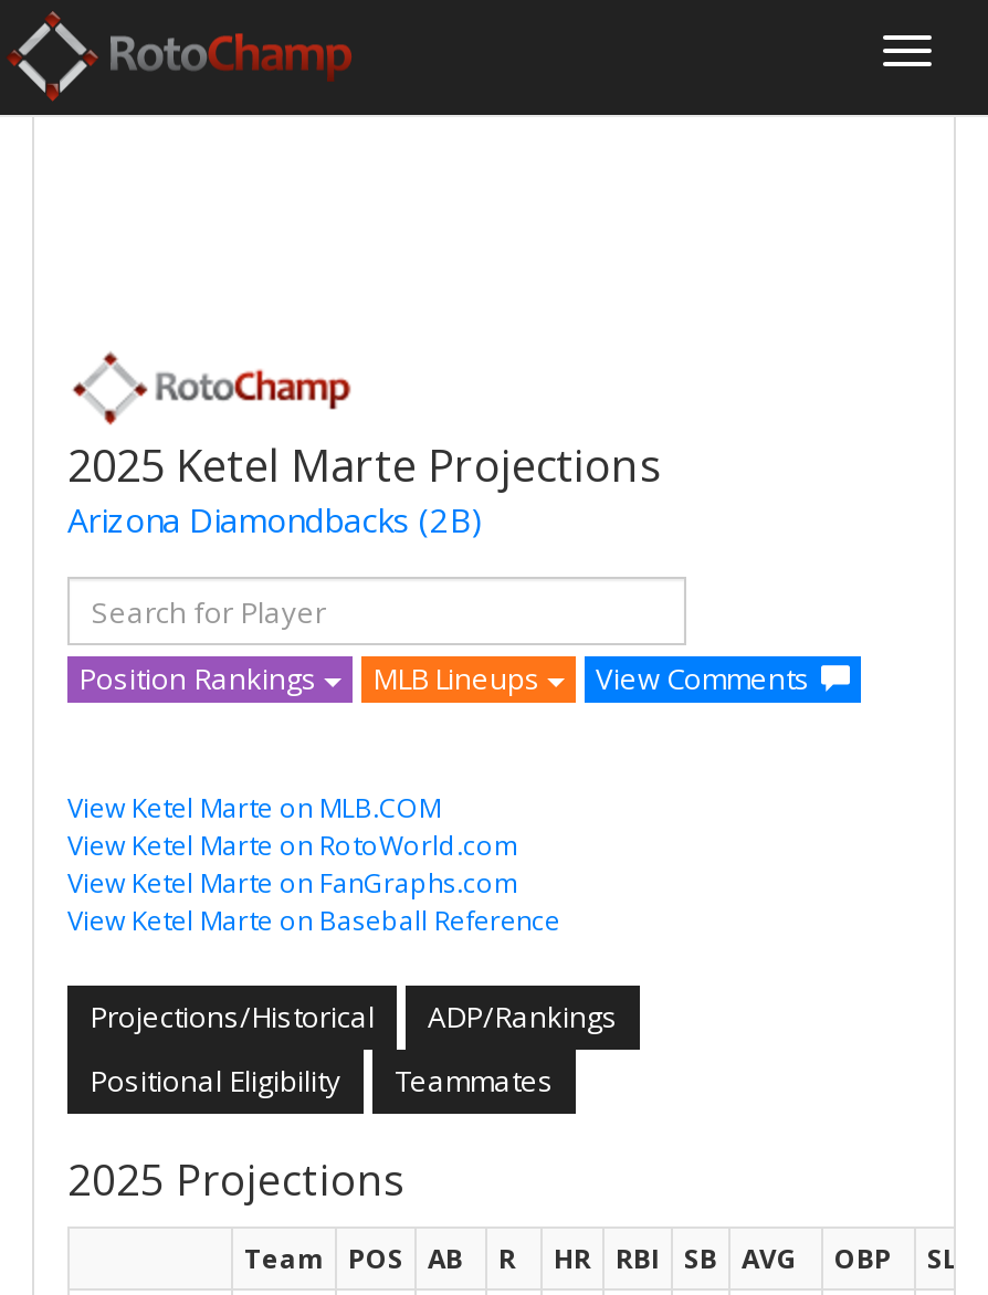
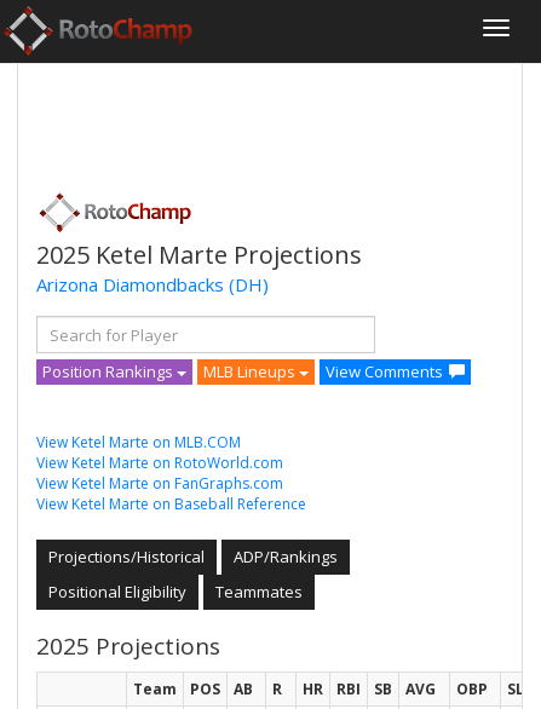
- Arizona Diamondbacks (2B)
+ Arizona Diamondbacks (DH)
